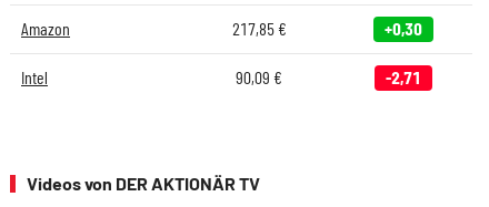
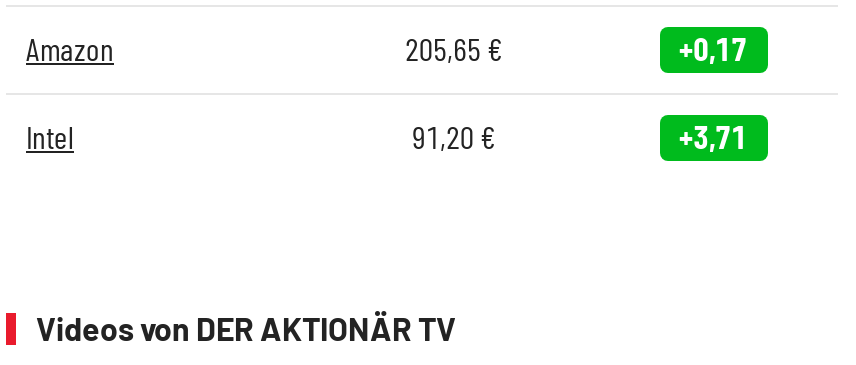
- 217,85 €
+ 205,65 €

- +0,30
+ +0,17

- 90,09 €
+ 91,20 €

- -2,71
+ +3,71
